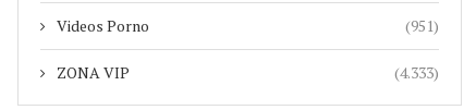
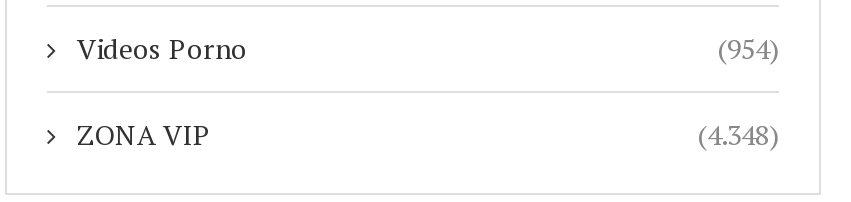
- (951)
+ (954)

- (4.333)
+ (4.348)
